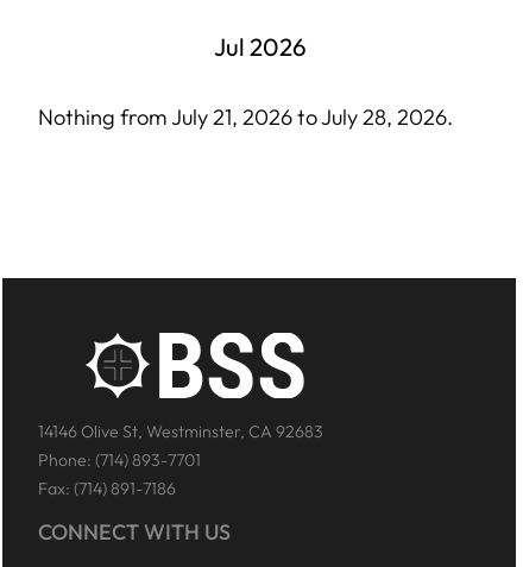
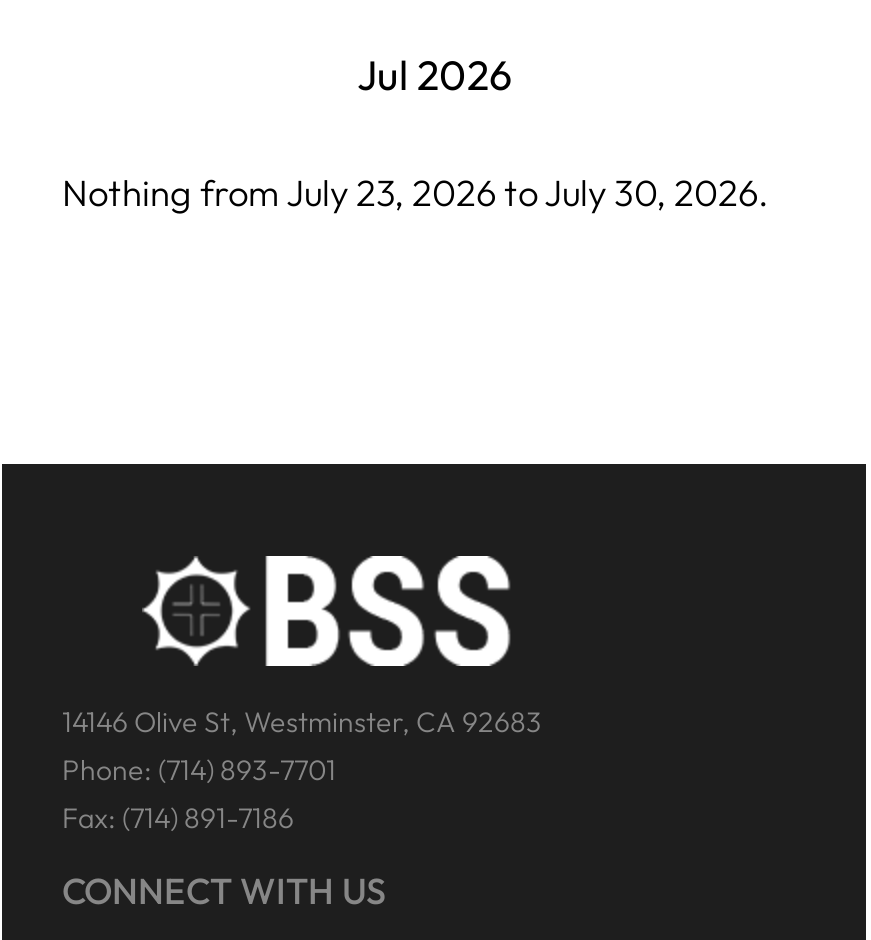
- Nothing from July 21, 2026 to July 28, 2026.
+ Nothing from July 23, 2026 to July 30, 2026.
